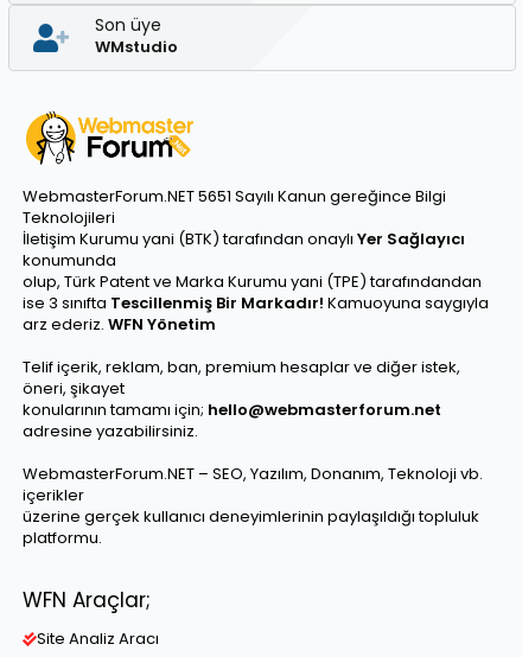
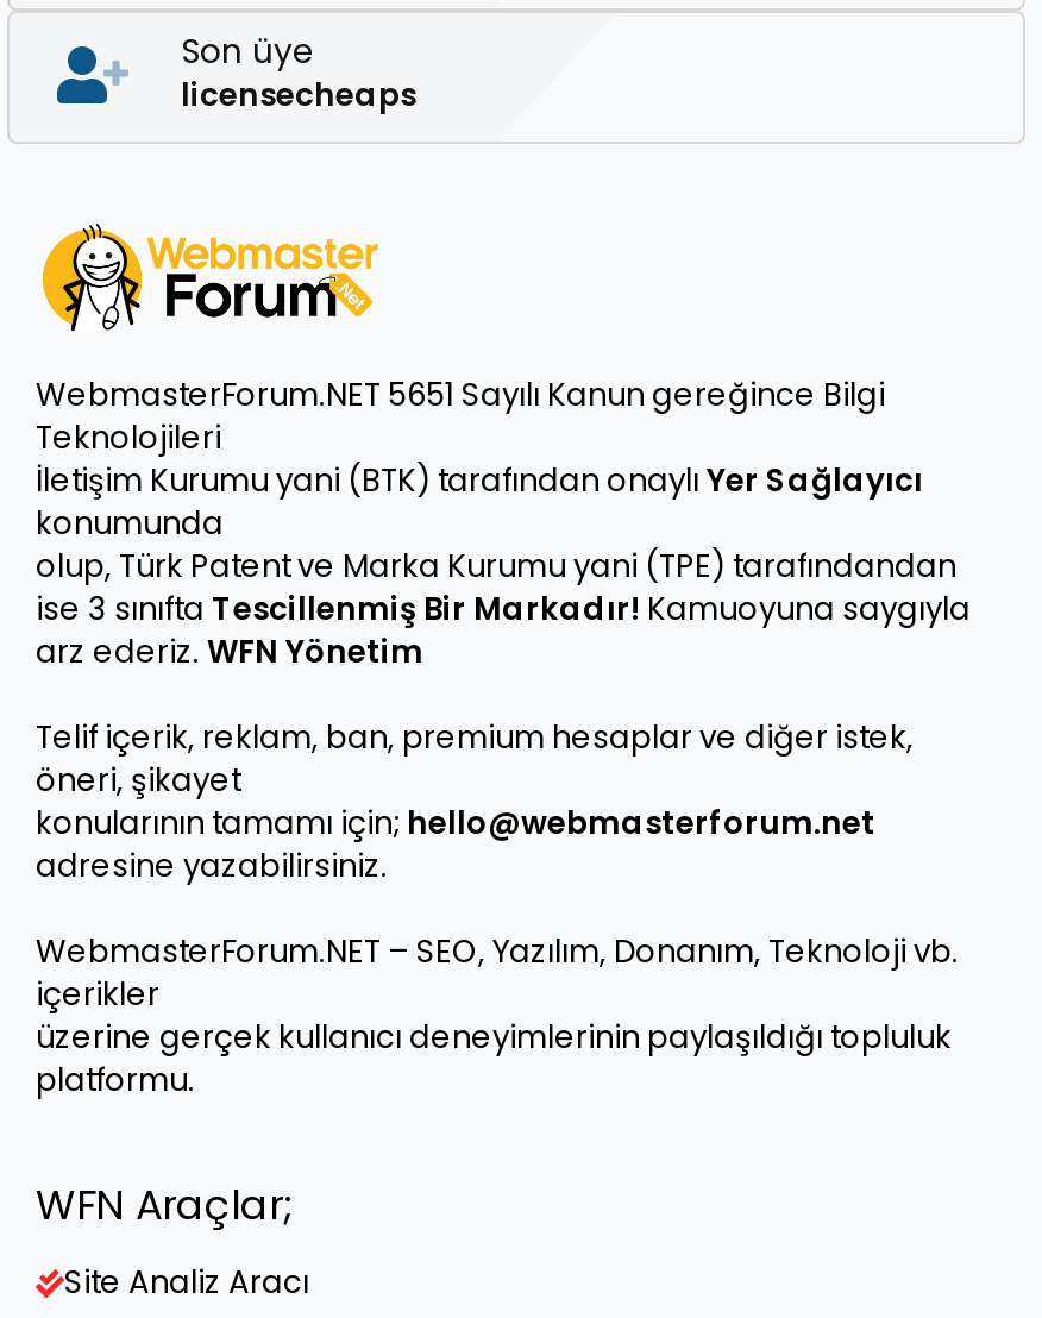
- WMstudio
+ licensecheaps
